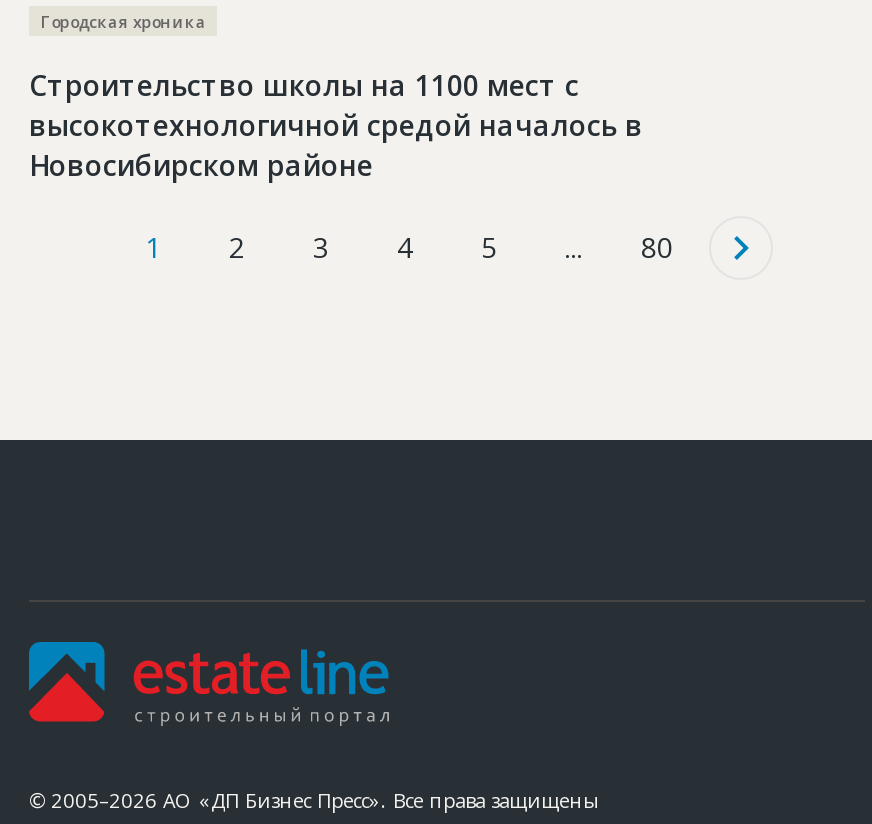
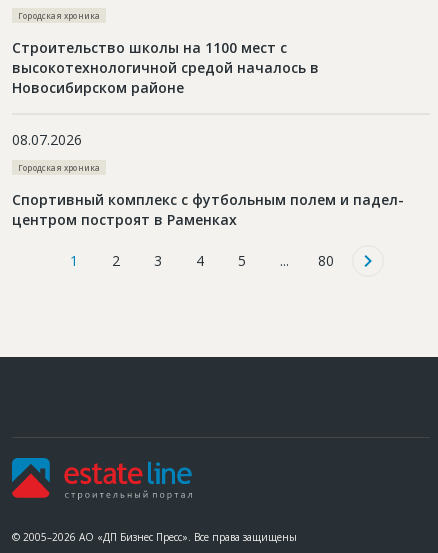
+ 08.07.2026
+ Городская хроника
+ Спортивный комплекс с футбольным полем и падел-
+ центром построят в Раменках
